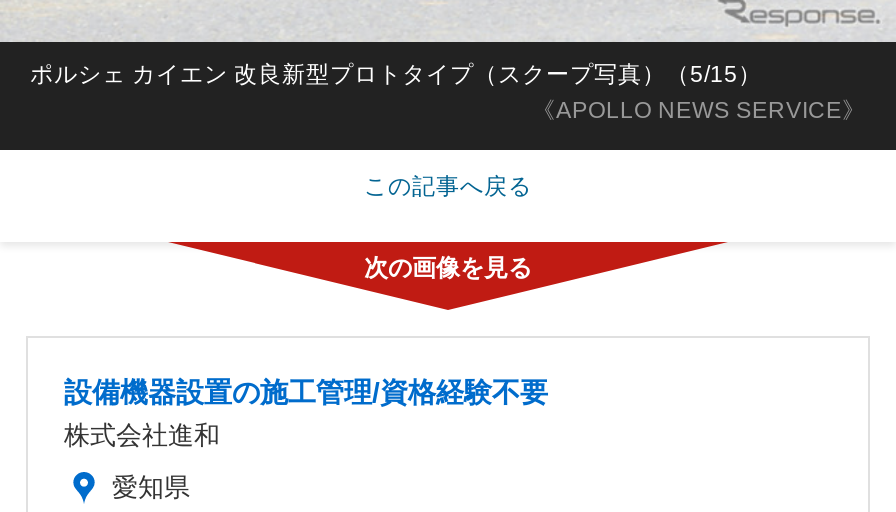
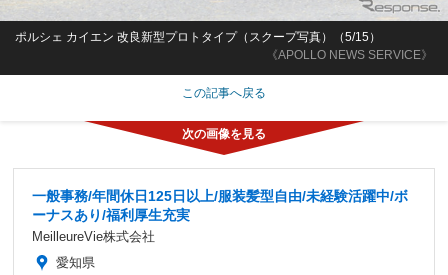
- 設備機器設置の施工管理/資格経験不要
- 株式会社進和
+ 一般事務/年間休日125日以上/服装髪型自由/未経験活躍中/ボ
+ ーナスあり/福利厚生充実
+ MeilleureVie株式会社
